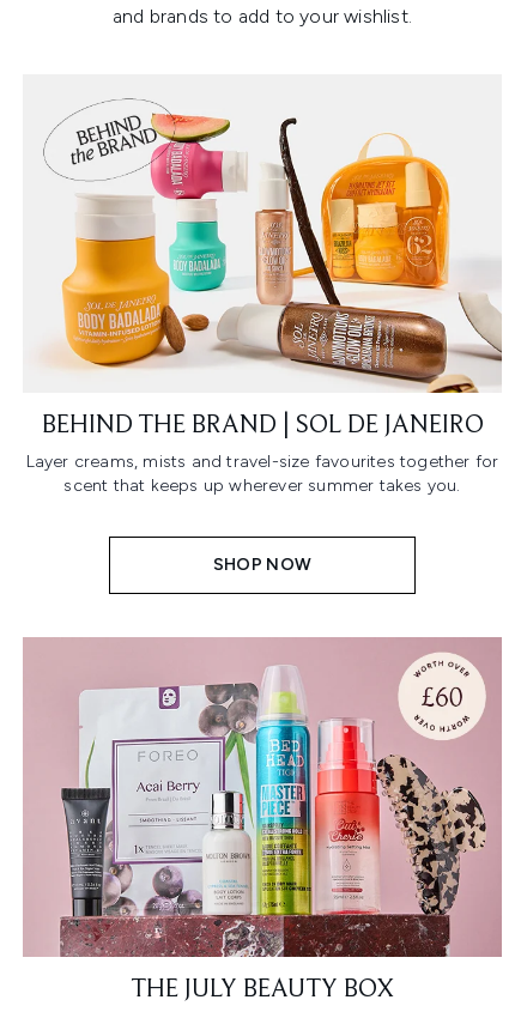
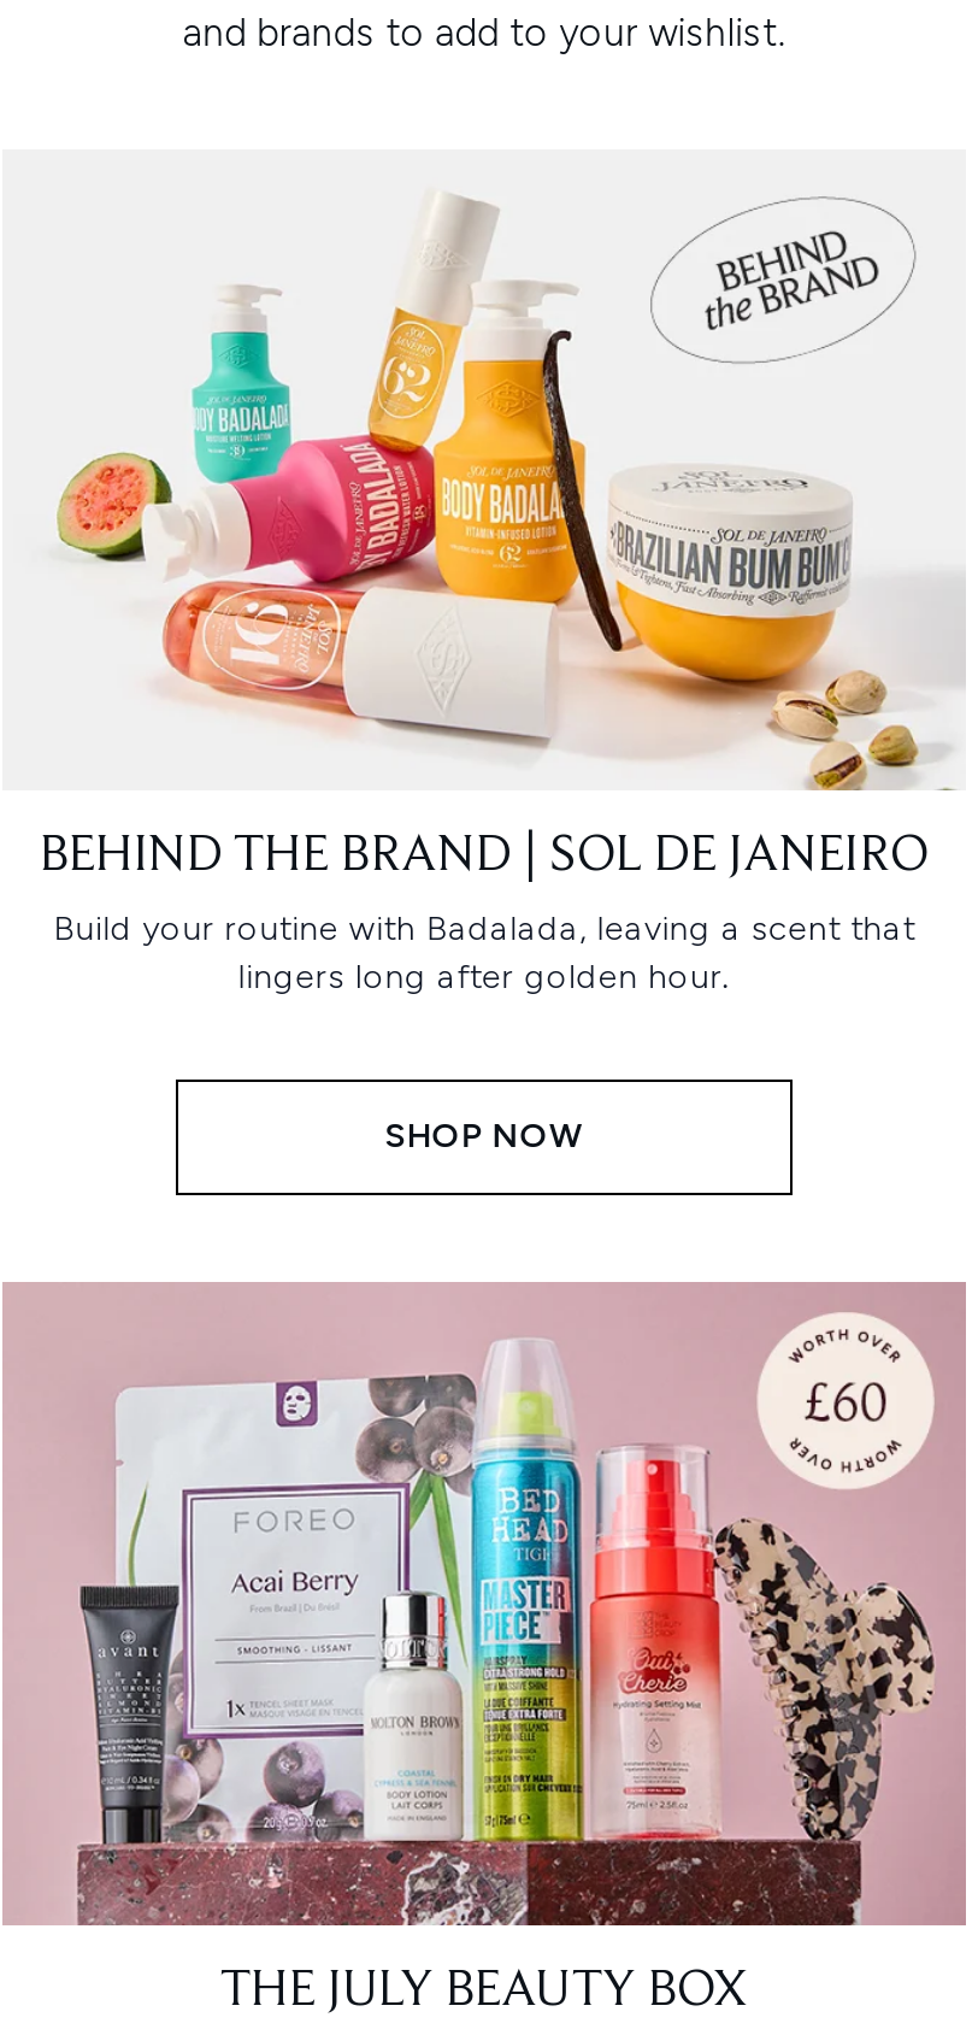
- [image]
+ [image]

- Layer creams, mists and travel-size favourites together for
- scent that keeps up wherever summer takes you.
+ Build your routine with Badalada, leaving a scent that
+ lingers long after golden hour.
